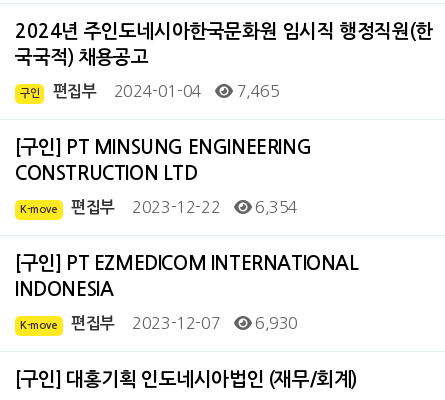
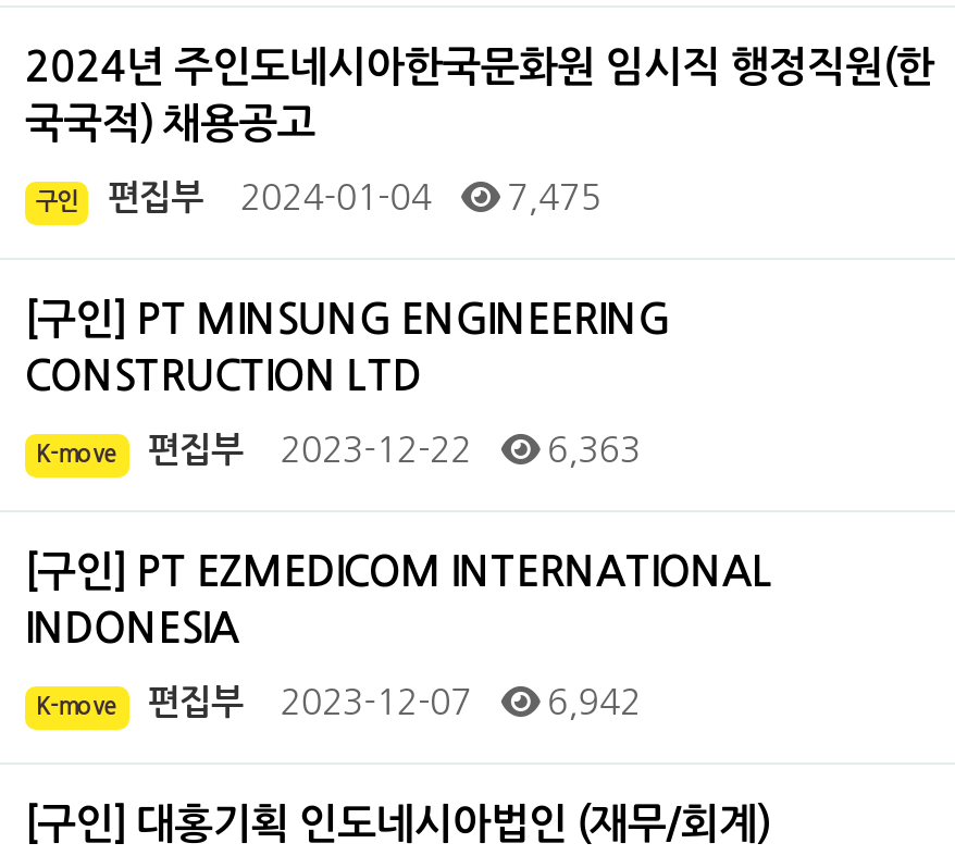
- 구인 편집부 2024-01-04 7,465
+ 구인 편집부 2024-01-04 7,475

- K-move 편집부 2023-12-22 6,354
+ K-move 편집부 2023-12-22 6,363

- K-move 편집부 2023-12-07 6,930
+ K-move 편집부 2023-12-07 6,942
